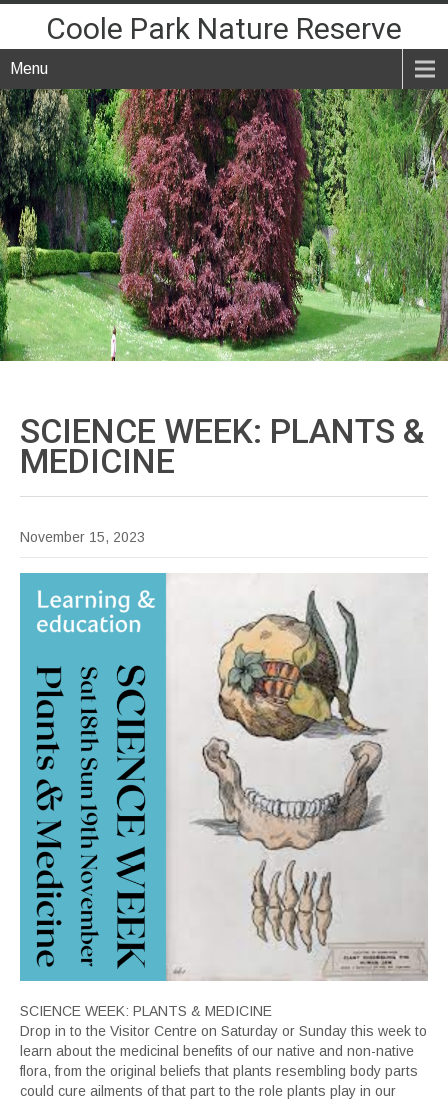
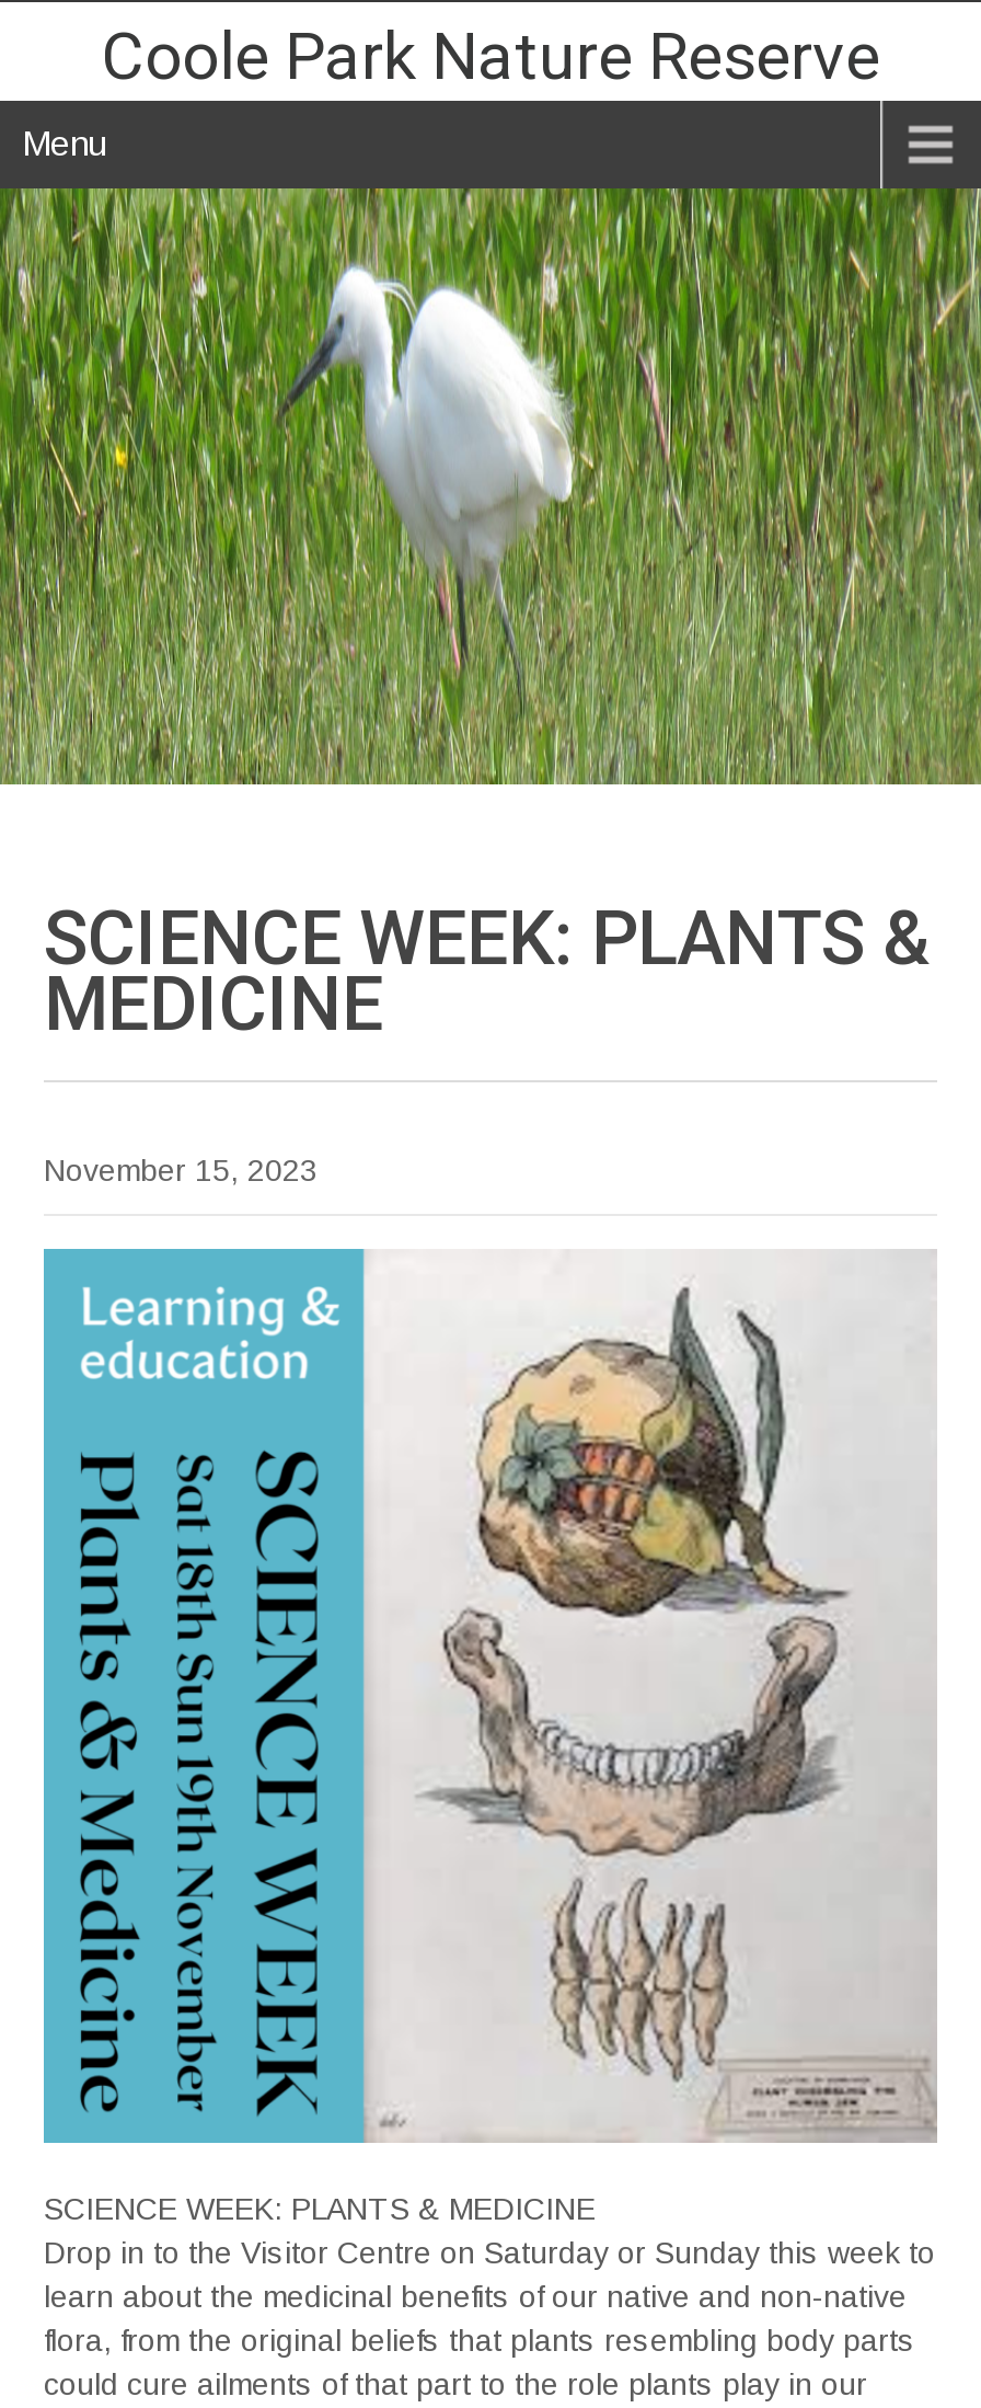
- [image]
+ [image]
